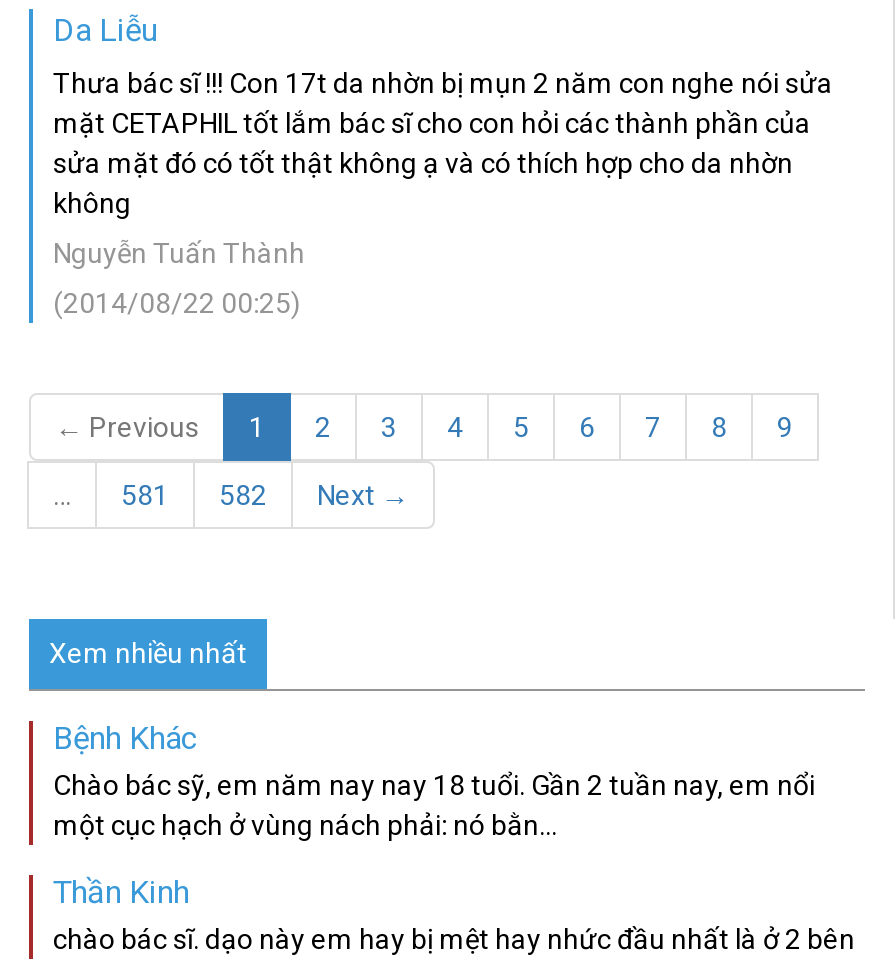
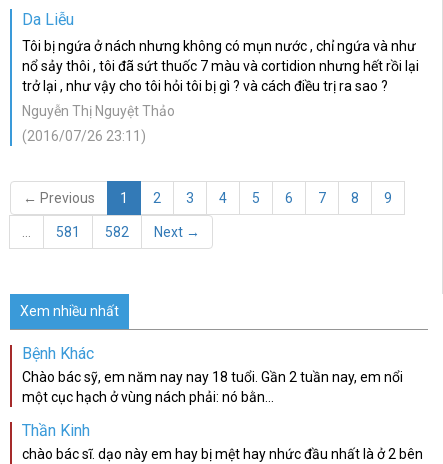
- Thưa bác sĩ !!! Con 17t da nhờn bị mụn 2 năm con nghe nói sửa
- mặt CETAPHIL tốt lắm bác sĩ cho con hỏi các thành phần của
- sửa mặt đó có tốt thật không ạ và có thích hợp cho da nhờn
- không
+ Tôi bị ngứa ở nách nhưng không có mụn nước , chỉ ngứa và như
+ nổ sảy thôi , tôi đã sứt thuốc 7 màu và cortidion nhưng hết rồi lại
+ trở lại , như vậy cho tôi hỏi tôi bị gì ? và cách điều trị ra sao ?

- Nguyễn Tuấn Thành
+ Nguyễn Thị Nguyệt Thảo

- (2014/08/22 00:25)
+ (2016/07/26 23:11)
